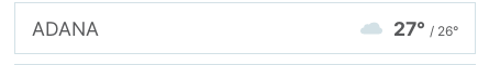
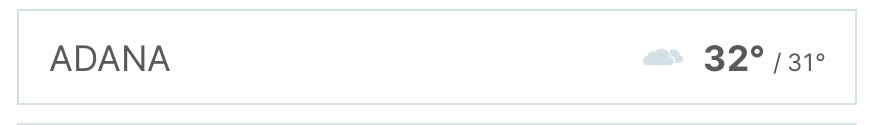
- 27° / 26°
+ 32° / 31°
